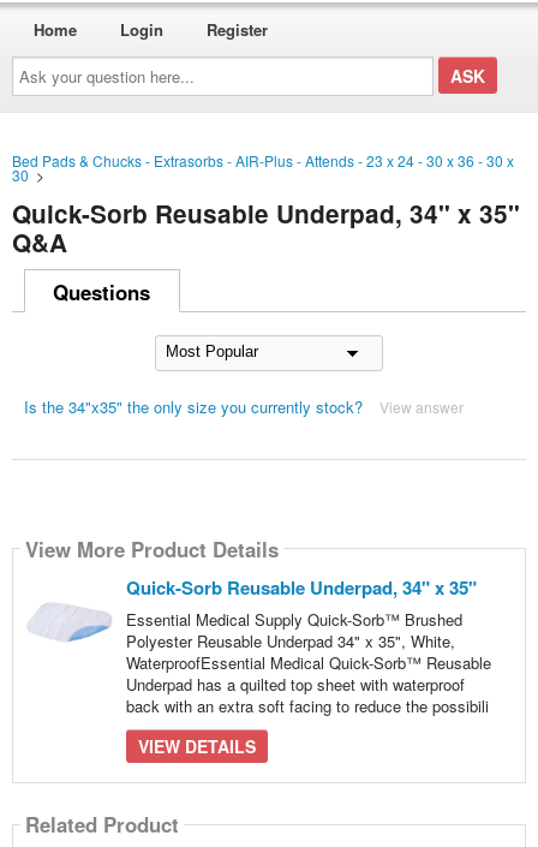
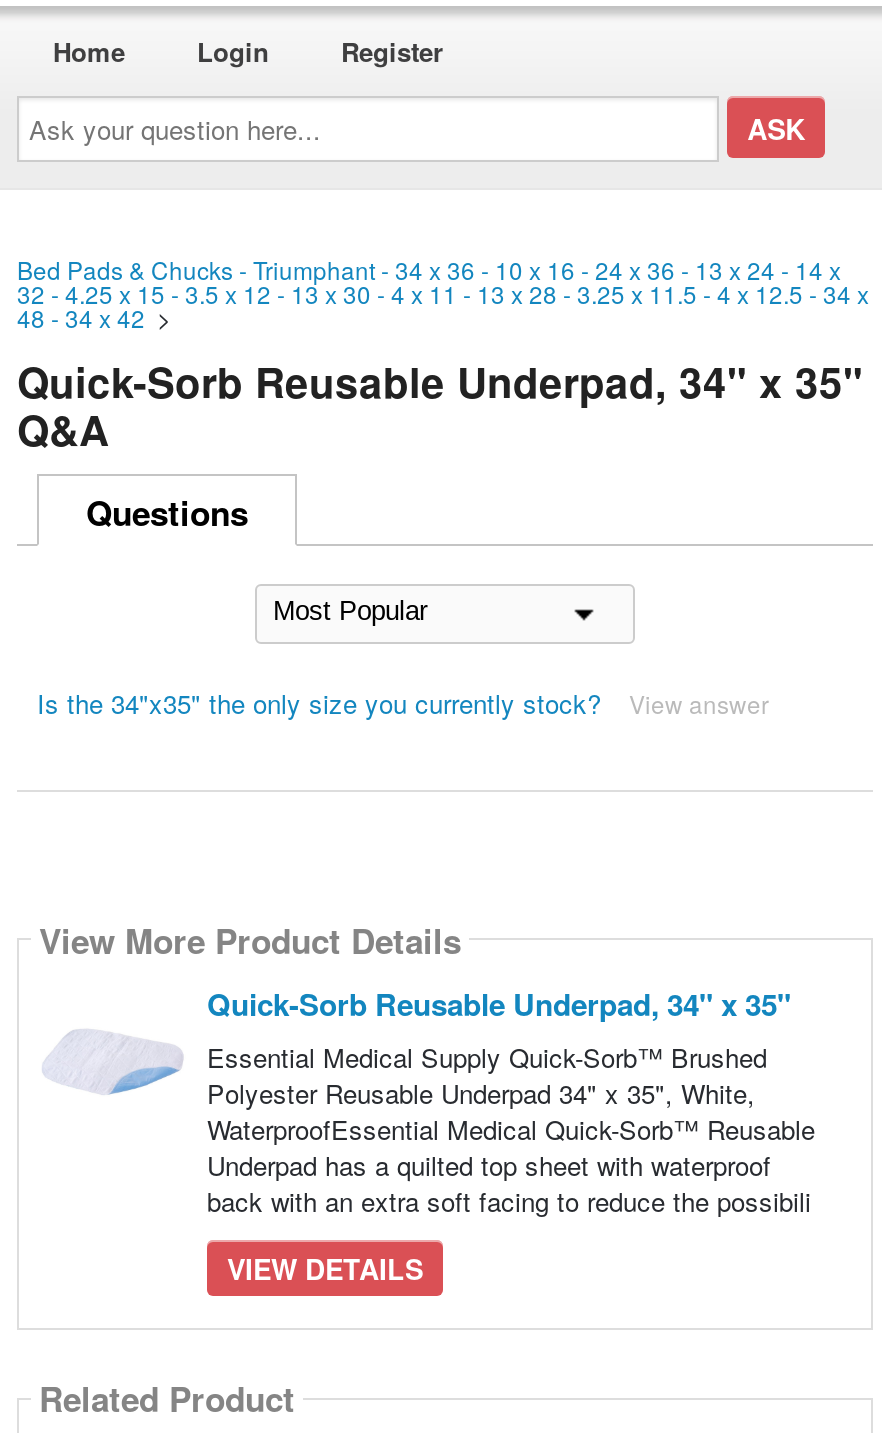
- Bed Pads & Chucks - Extrasorbs - AIR-Plus - Attends - 23 x 24 - 30 x 36 - 30 x
- 30>
+ Bed Pads & Chucks - Triumphant - 34 x 36 - 10 x 16 - 24 x 36 - 13 x 24 - 14 x
+ 32 - 4.25 x 15 - 3.5 x 12 - 13 x 30 - 4 x 11 - 13 x 28 - 3.25 x 11.5 - 4 x 12.5 - 34 x
+ 48 - 34 x 42 >
